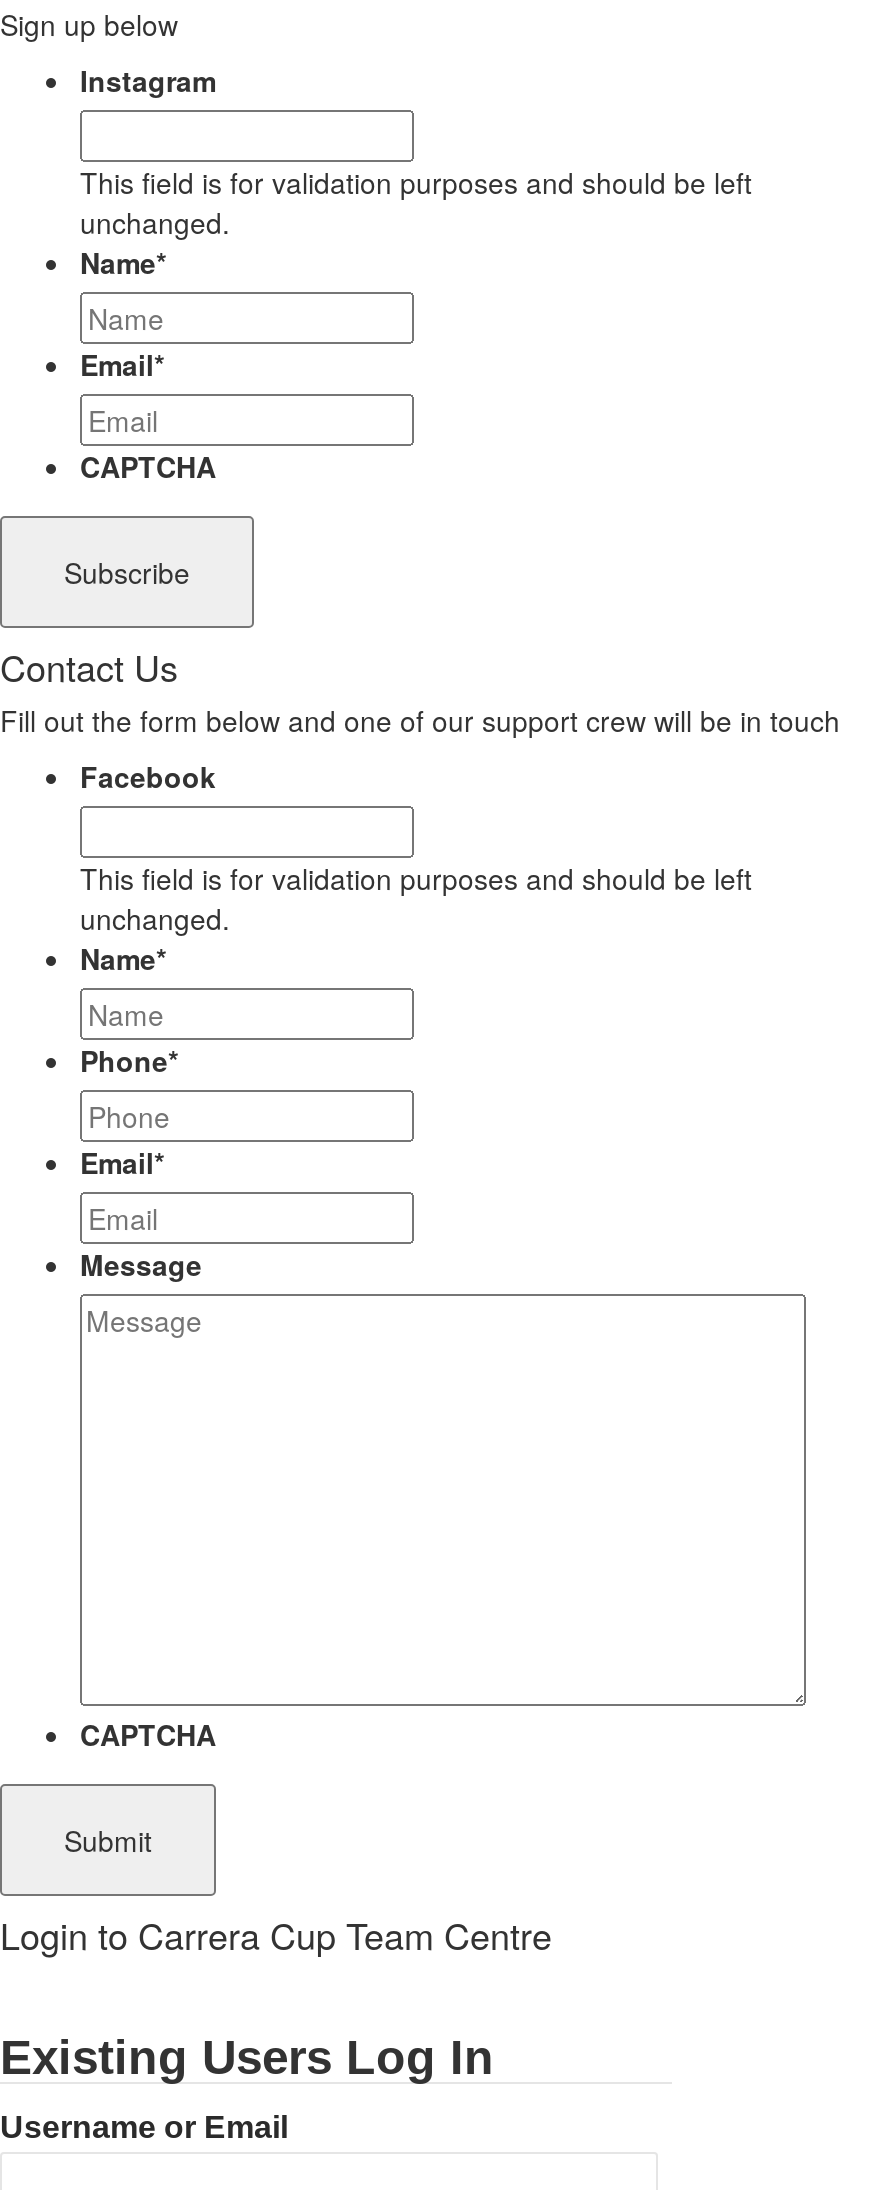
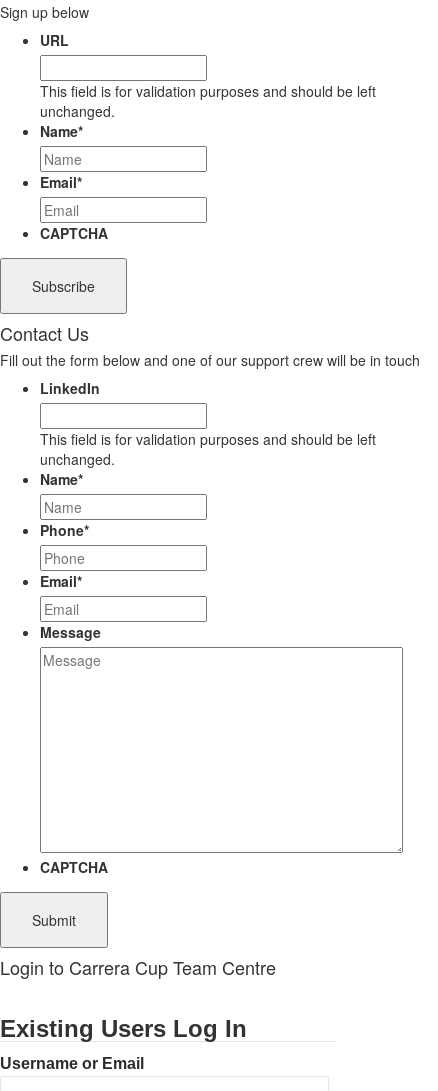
- Instagram
+ URL

- Facebook
+ LinkedIn
